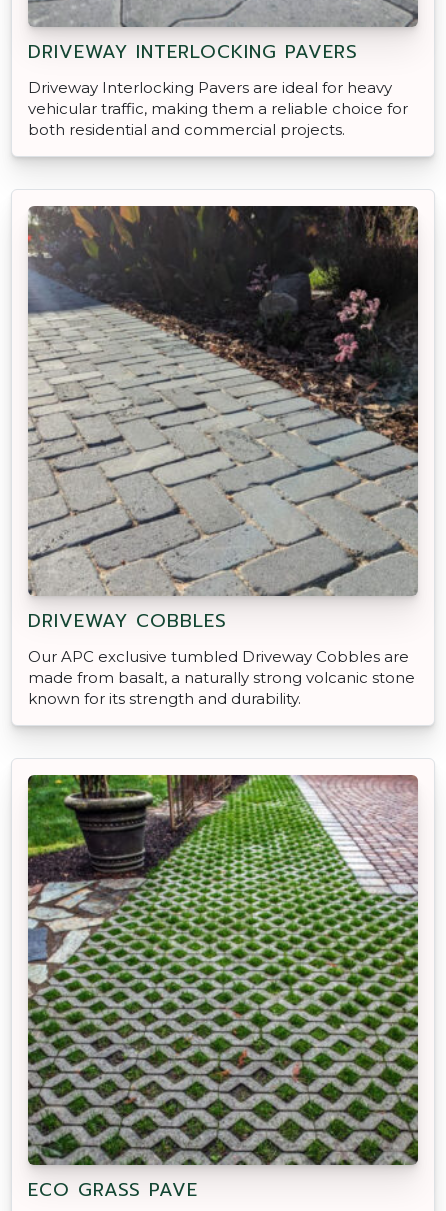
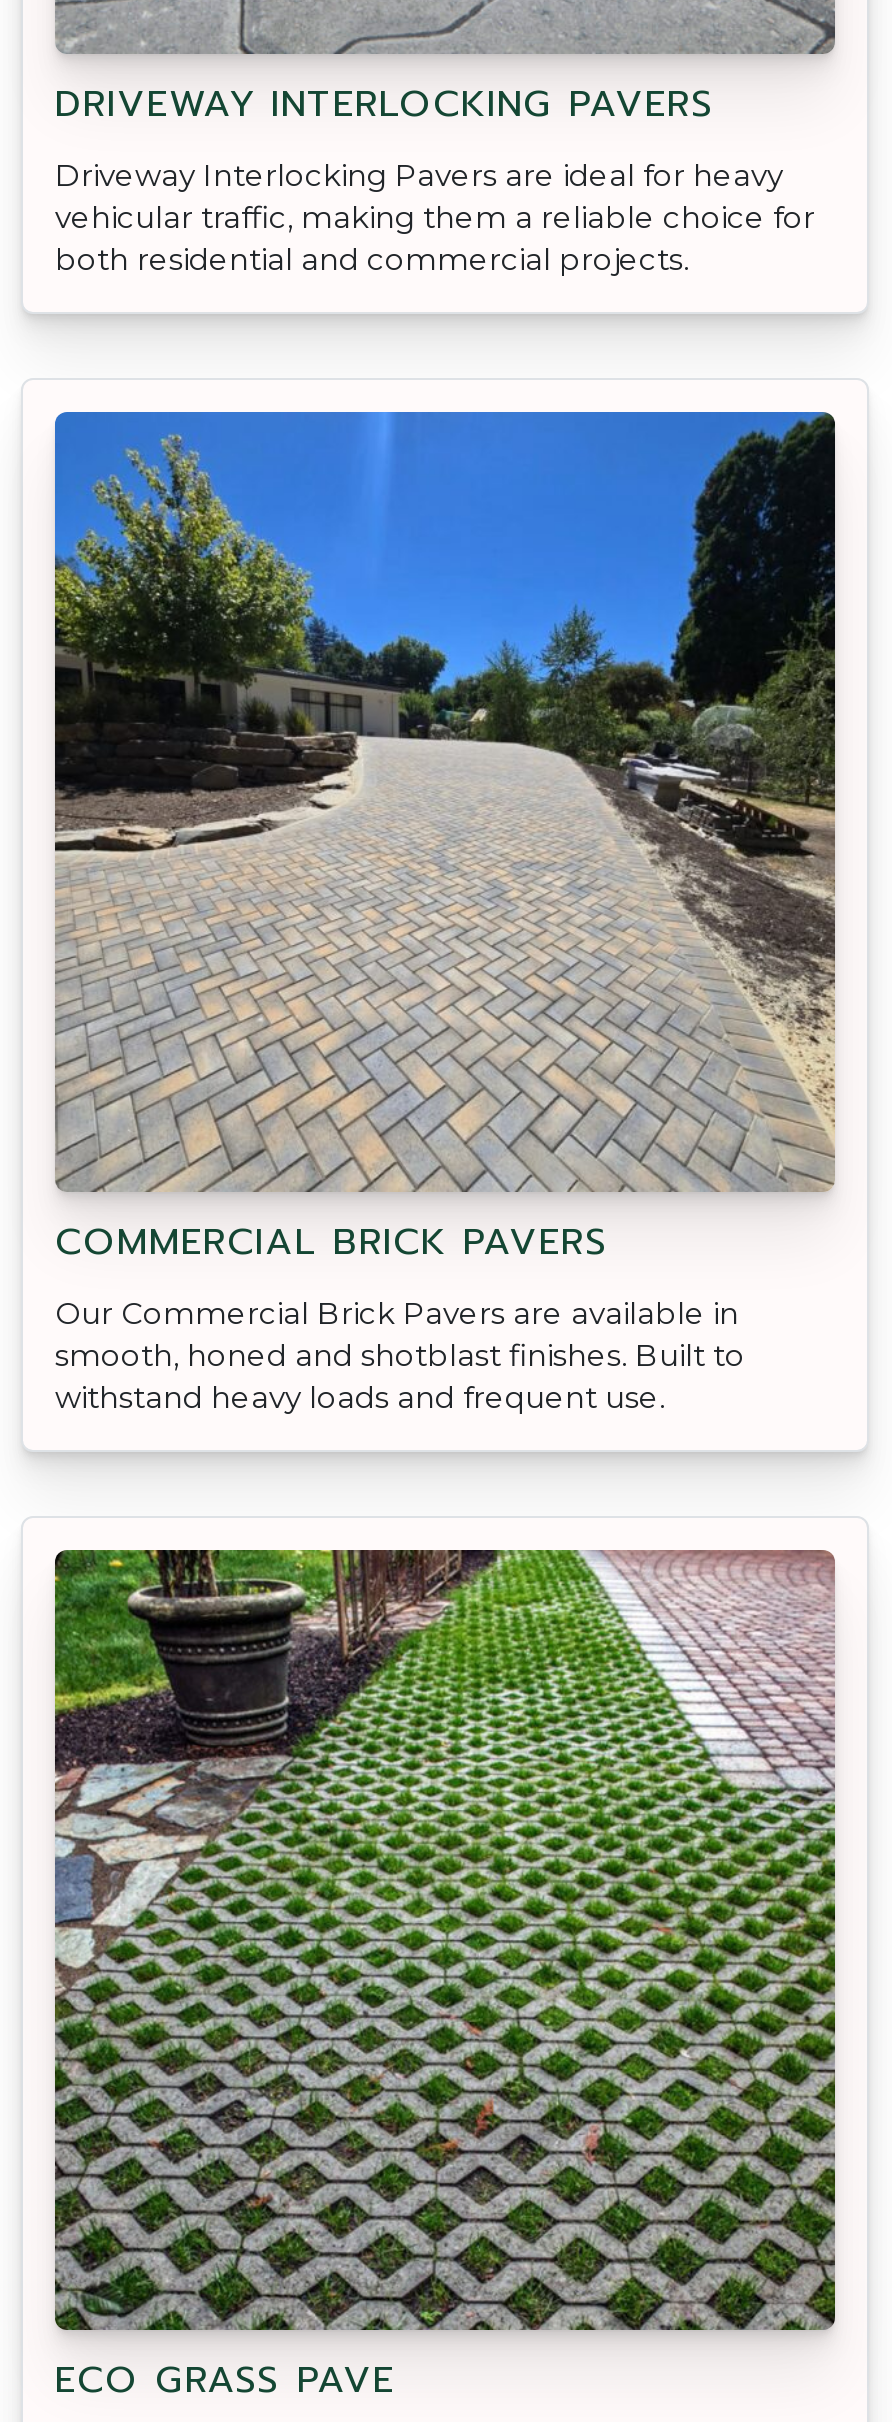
- [image]
- DRIVEWAY COBBLES
- Our APC exclusive tumbled Driveway Cobbles are
- made from basalt, a naturally strong volcanic stone
- known for its strength and durability.
+ [image]
+ COMMERCIAL BRICK PAVERS
+ Our Commercial Brick Pavers are available in
+ smooth, honed and shotblast finishes. Built to
+ withstand heavy loads and frequent use.
